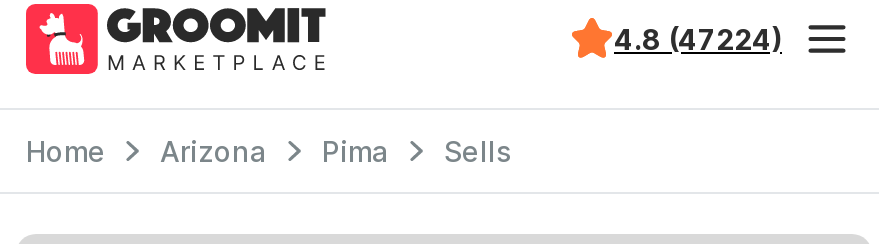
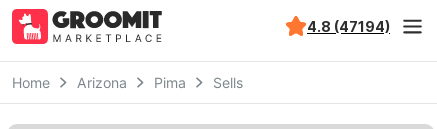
- 4.8 (47224)
+ 4.8 (47194)
